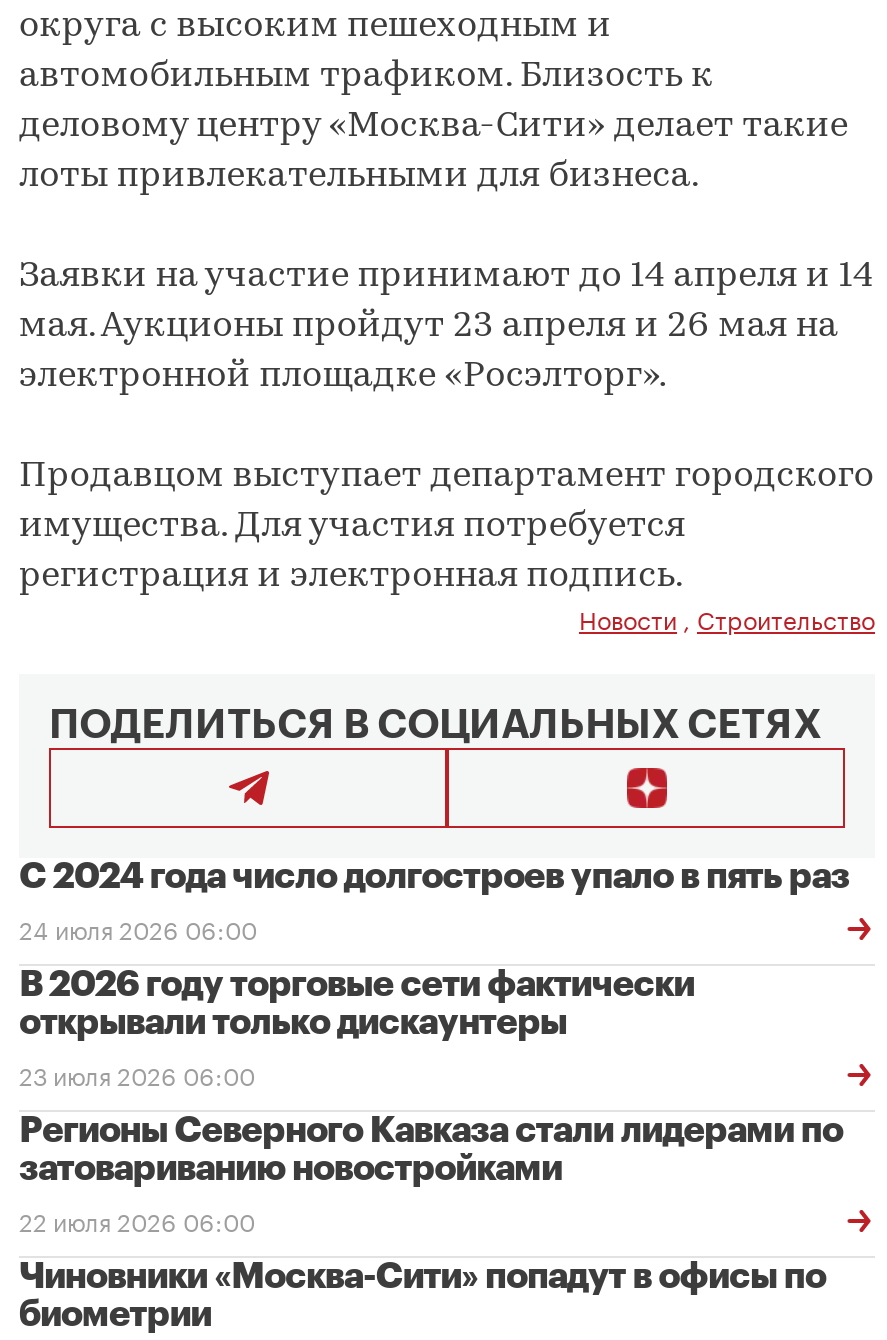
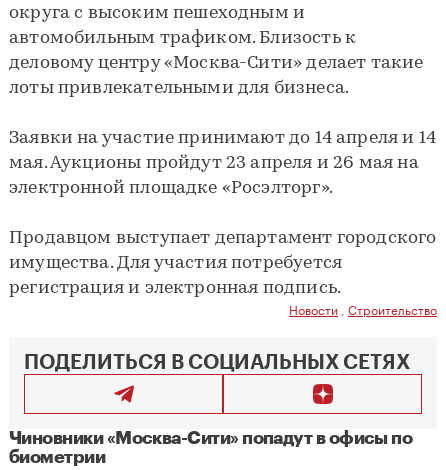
- С 2024 года число долгостроев упало в пять раз
- 24 июля 2026 06:00
- В 2026 году торговые сети фактически
- открывали только дискаунтеры
- 23 июля 2026 06:00
- Регионы Северного Кавказа стали лидерами по
- затовариванию новостройками
- 22 июля 2026 06:00
